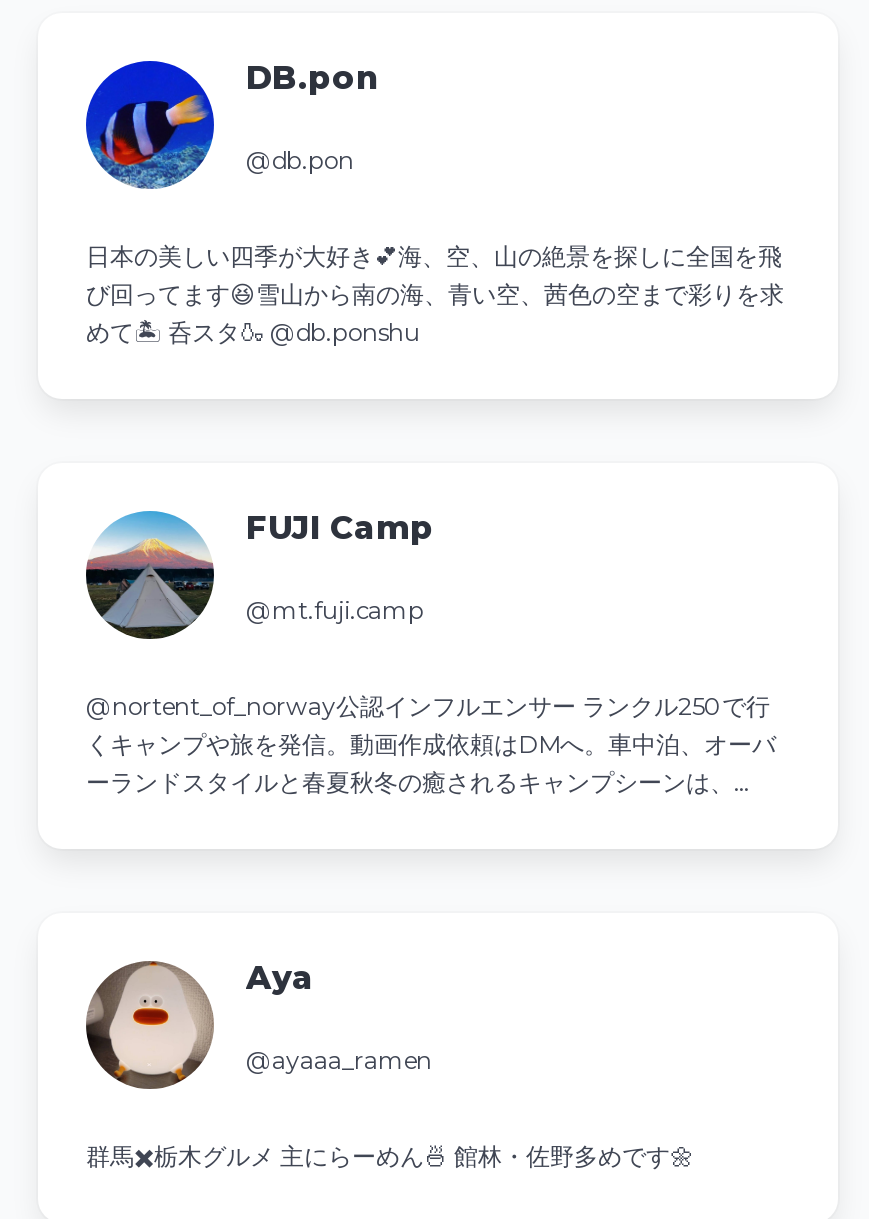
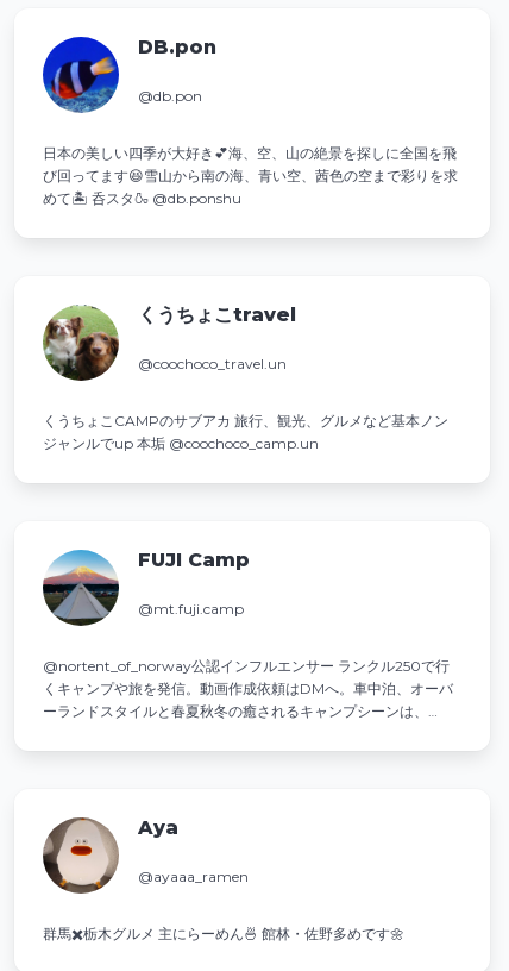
+ [image]
+ くうちょこtravel
+ @coochoco_travel.un
+ くうちょこCAMPのサブアカ 旅行、観光、グルメなど基本ノン
+ ジャンルでup 本垢 @coochoco_camp.un
